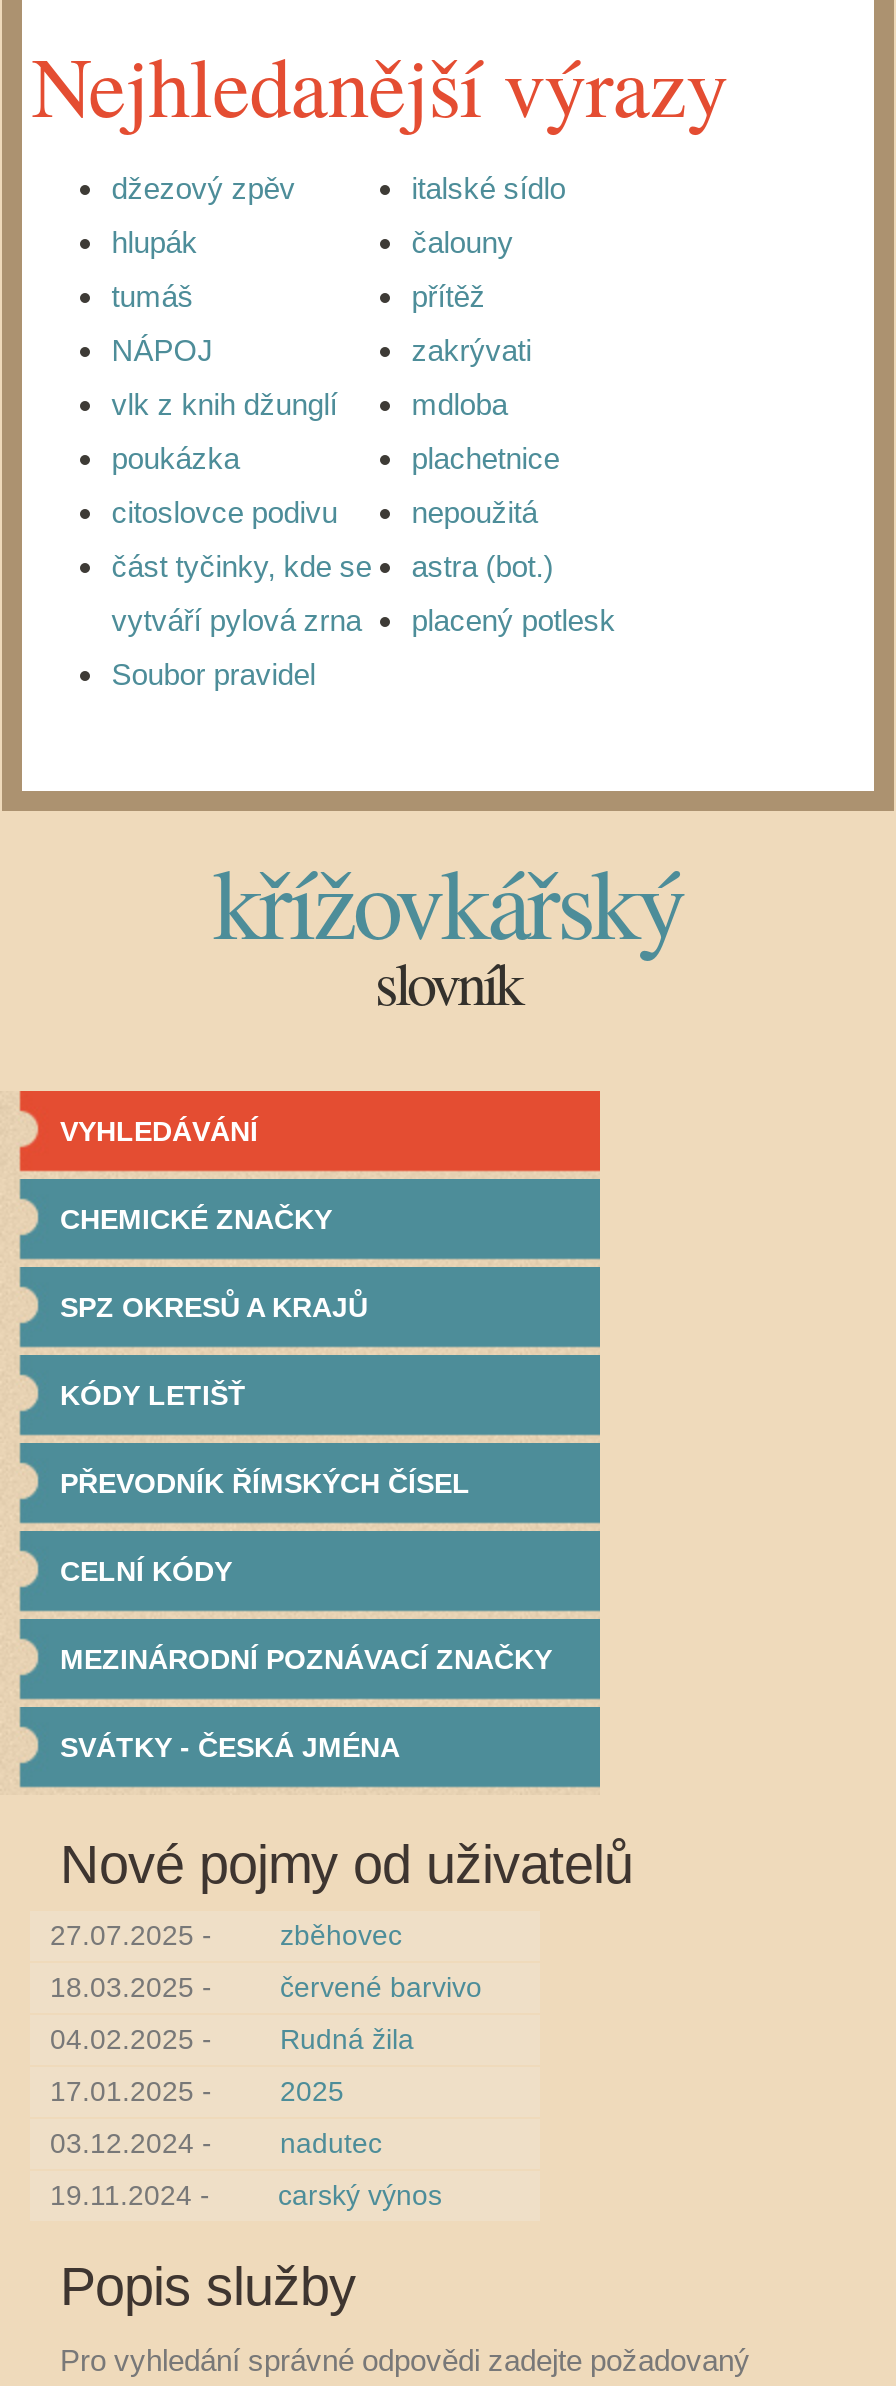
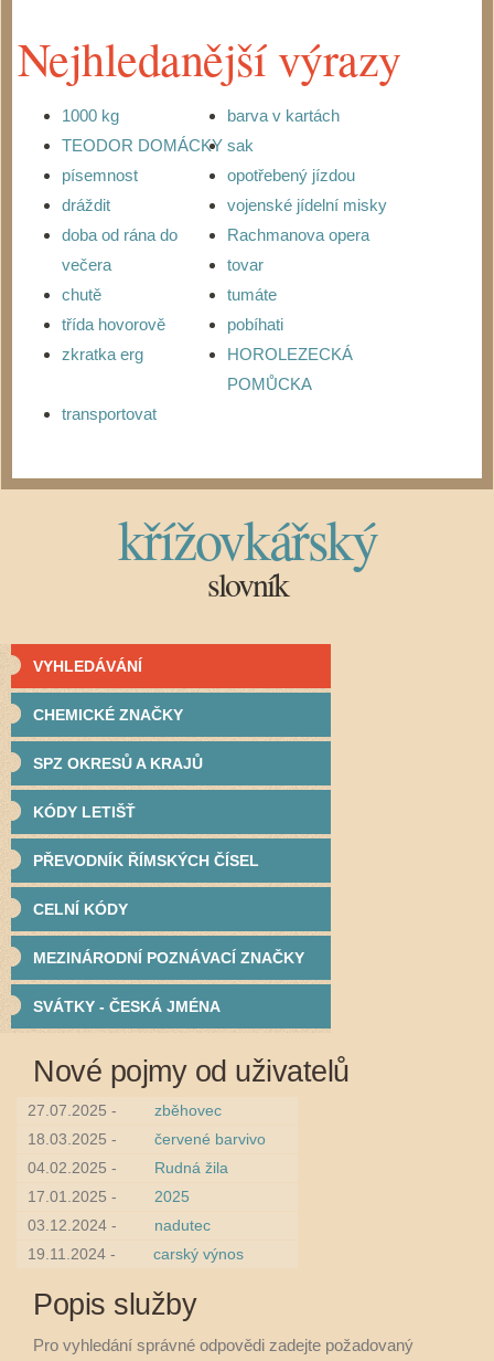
- džezový zpěv
- italské sídlo
- hlupák
- čalouny
- tumáš
- přítěž
- NÁPOJ
- zakrývati
- vlk z knih džunglí
- mdloba
- poukázka
- plachetnice
- citoslovce podivu
- nepoužitá
- část tyčinky, kde se
- vytváří pylová zrna
+ 1000 kg
+ barva v kartách
+ TEODOR DOMÁCKY sak
+ písemnost
+ opotřebený jízdou
+ dráždit
+ vojenské jídelní misky
+ doba od rána do
+ večera

- astra (bot.)
- placený potlesk
- Soubor pravidel
+ Rachmanova opera
+ tovar
+ chutě
+ tumáte
+ třída hovorově
+ pobíhati
+ zkratka erg
+ HOROLEZECKÁ
+ POMŮCKA
+ transportovat
